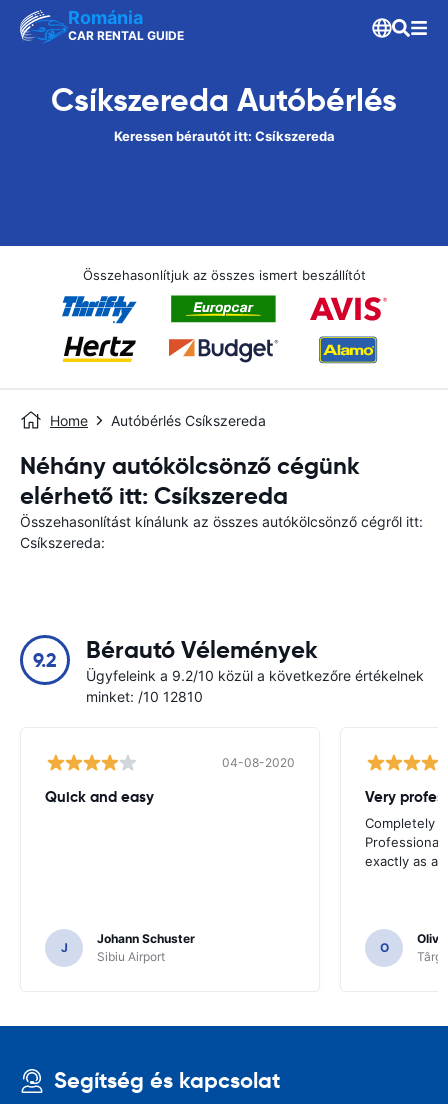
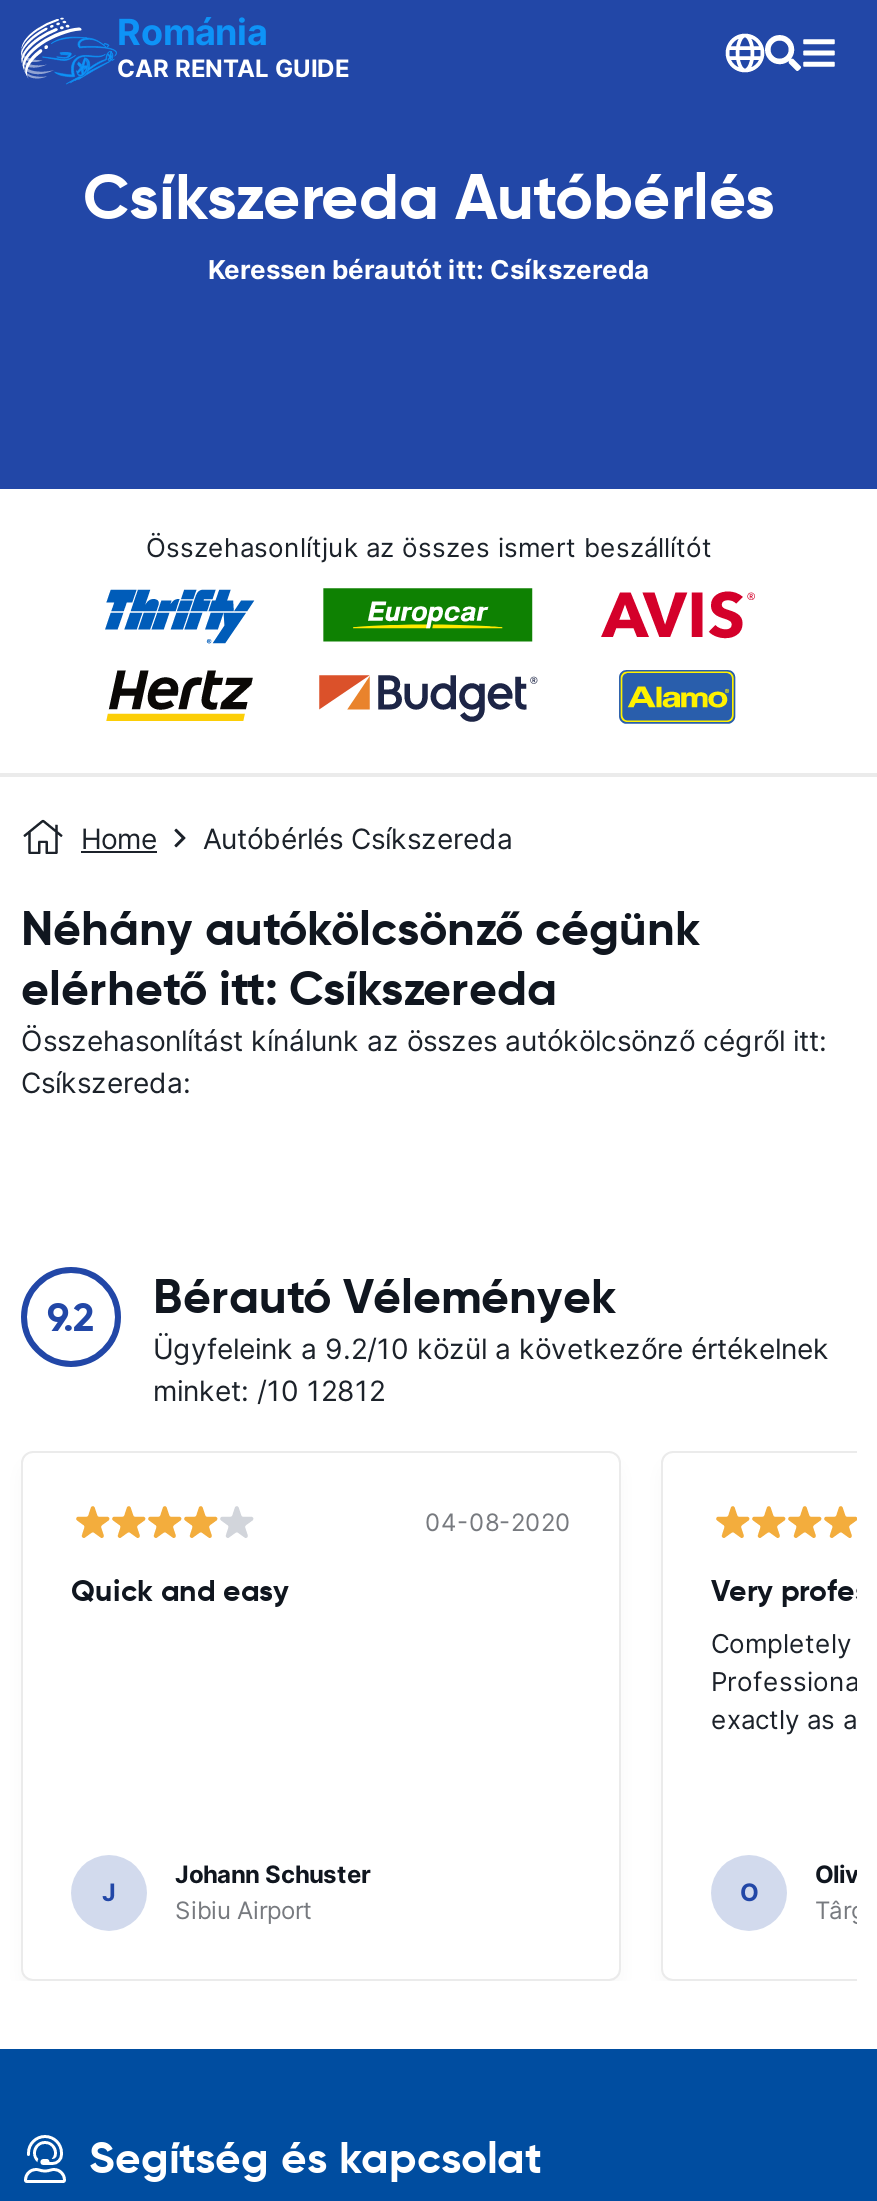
- minket: /10 12810
+ minket: /10 12812
